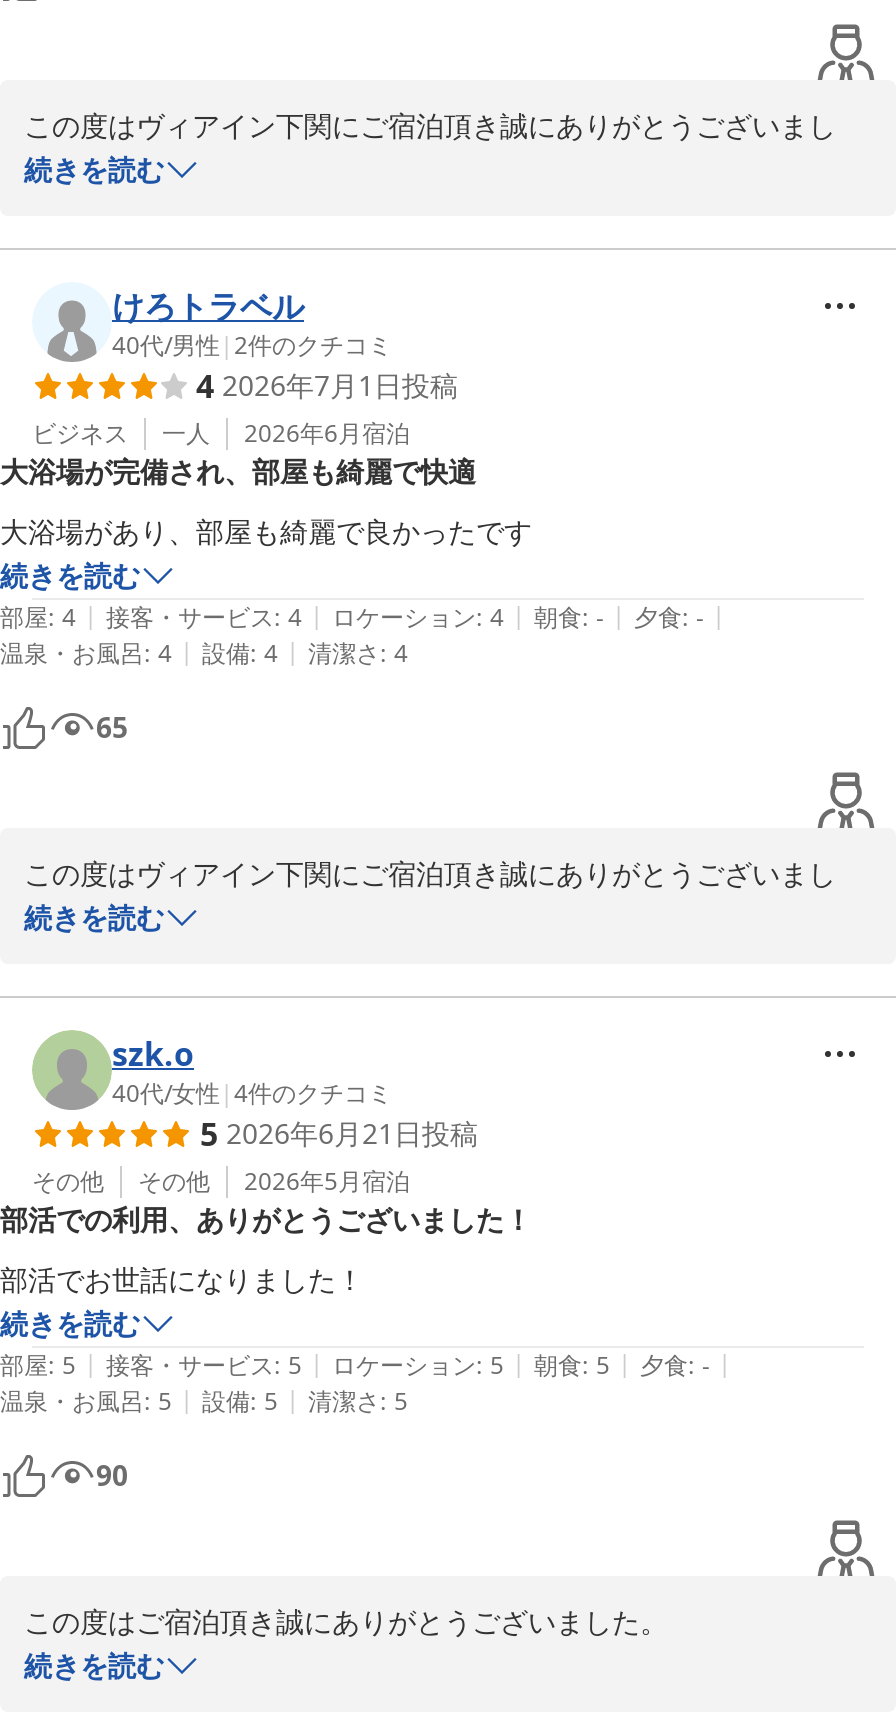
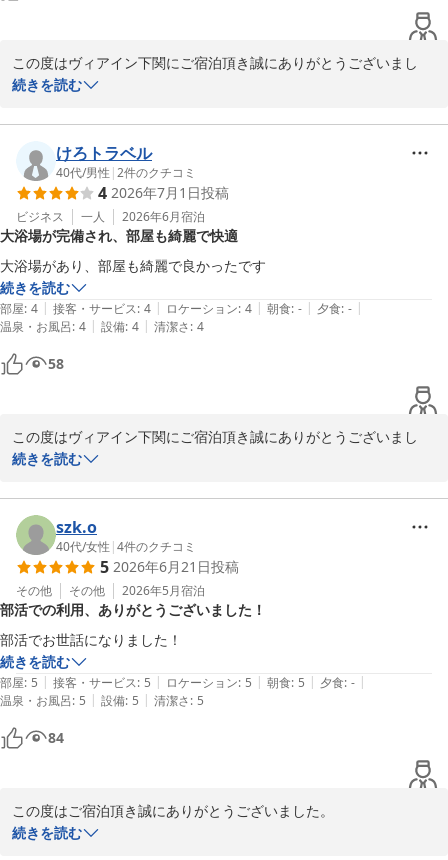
- 65
+ 58

- 90
+ 84
